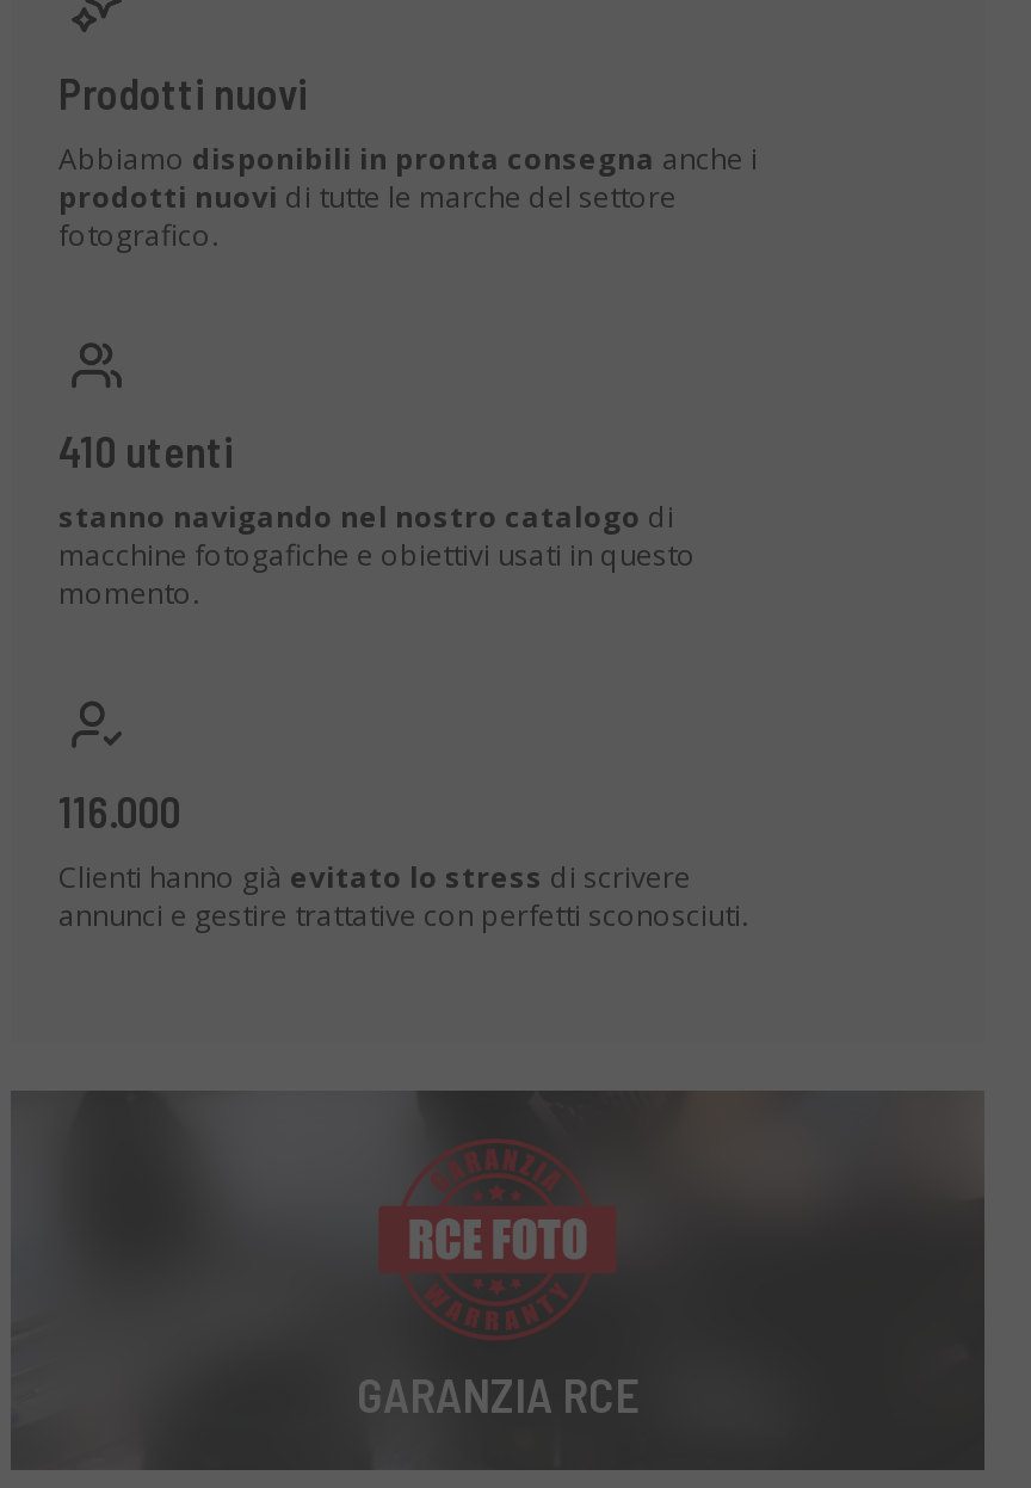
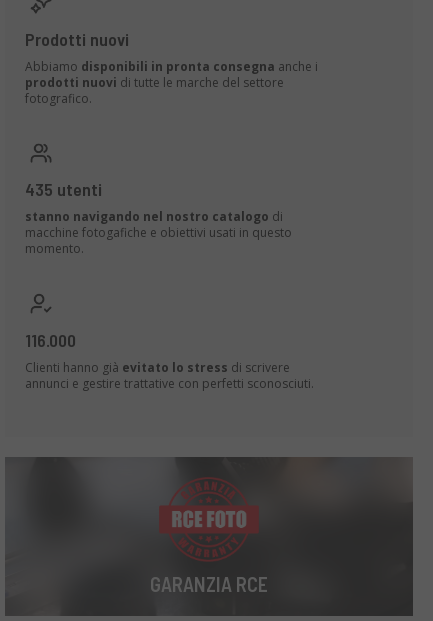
- 410 utenti
+ 435 utenti
